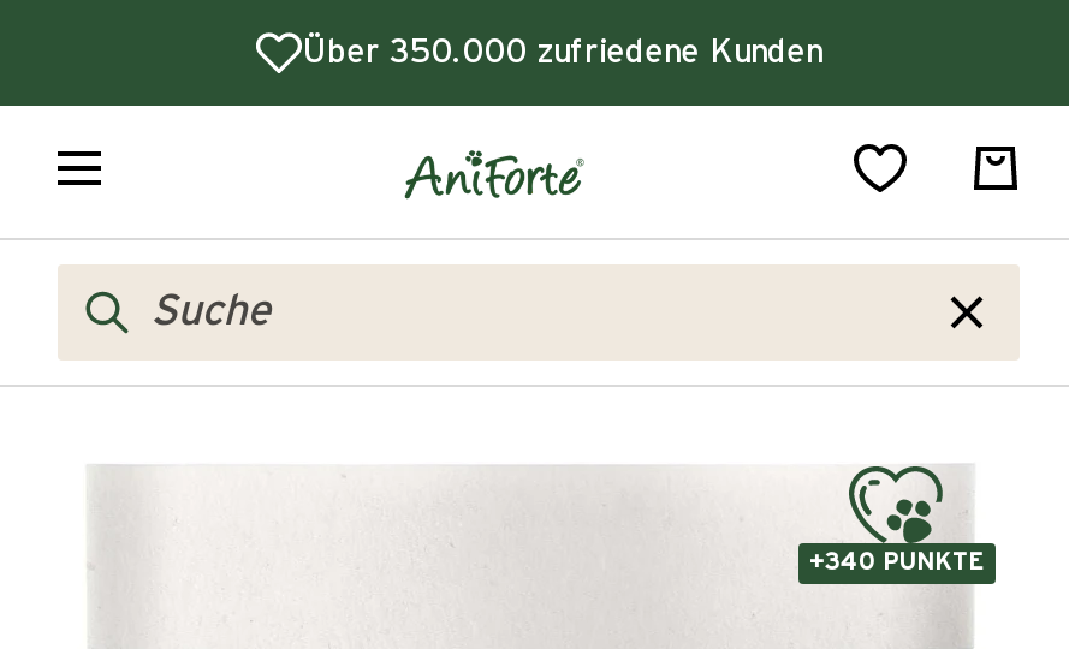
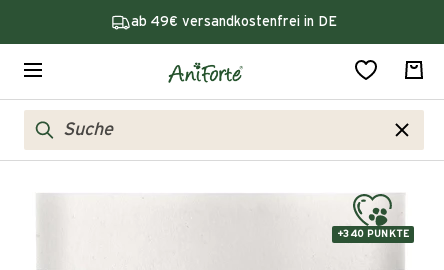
- Über 350.000 zufriedene Kunden
+ ab 49€ versandkostenfrei in DE
